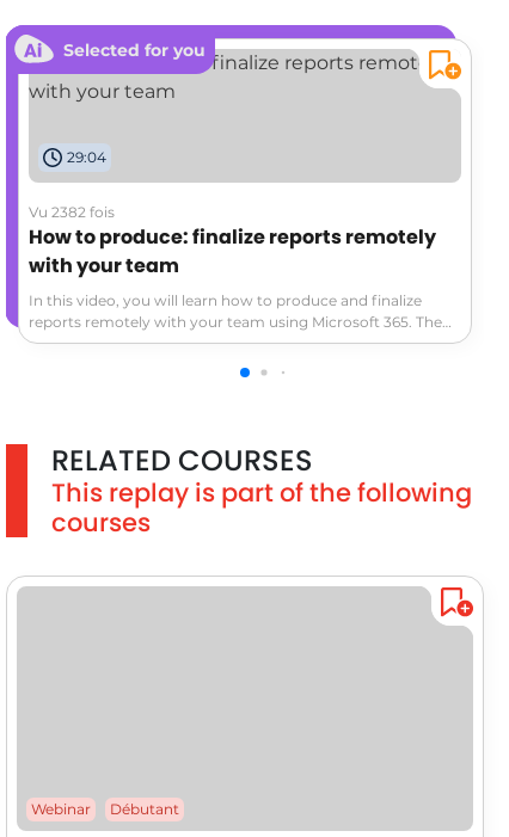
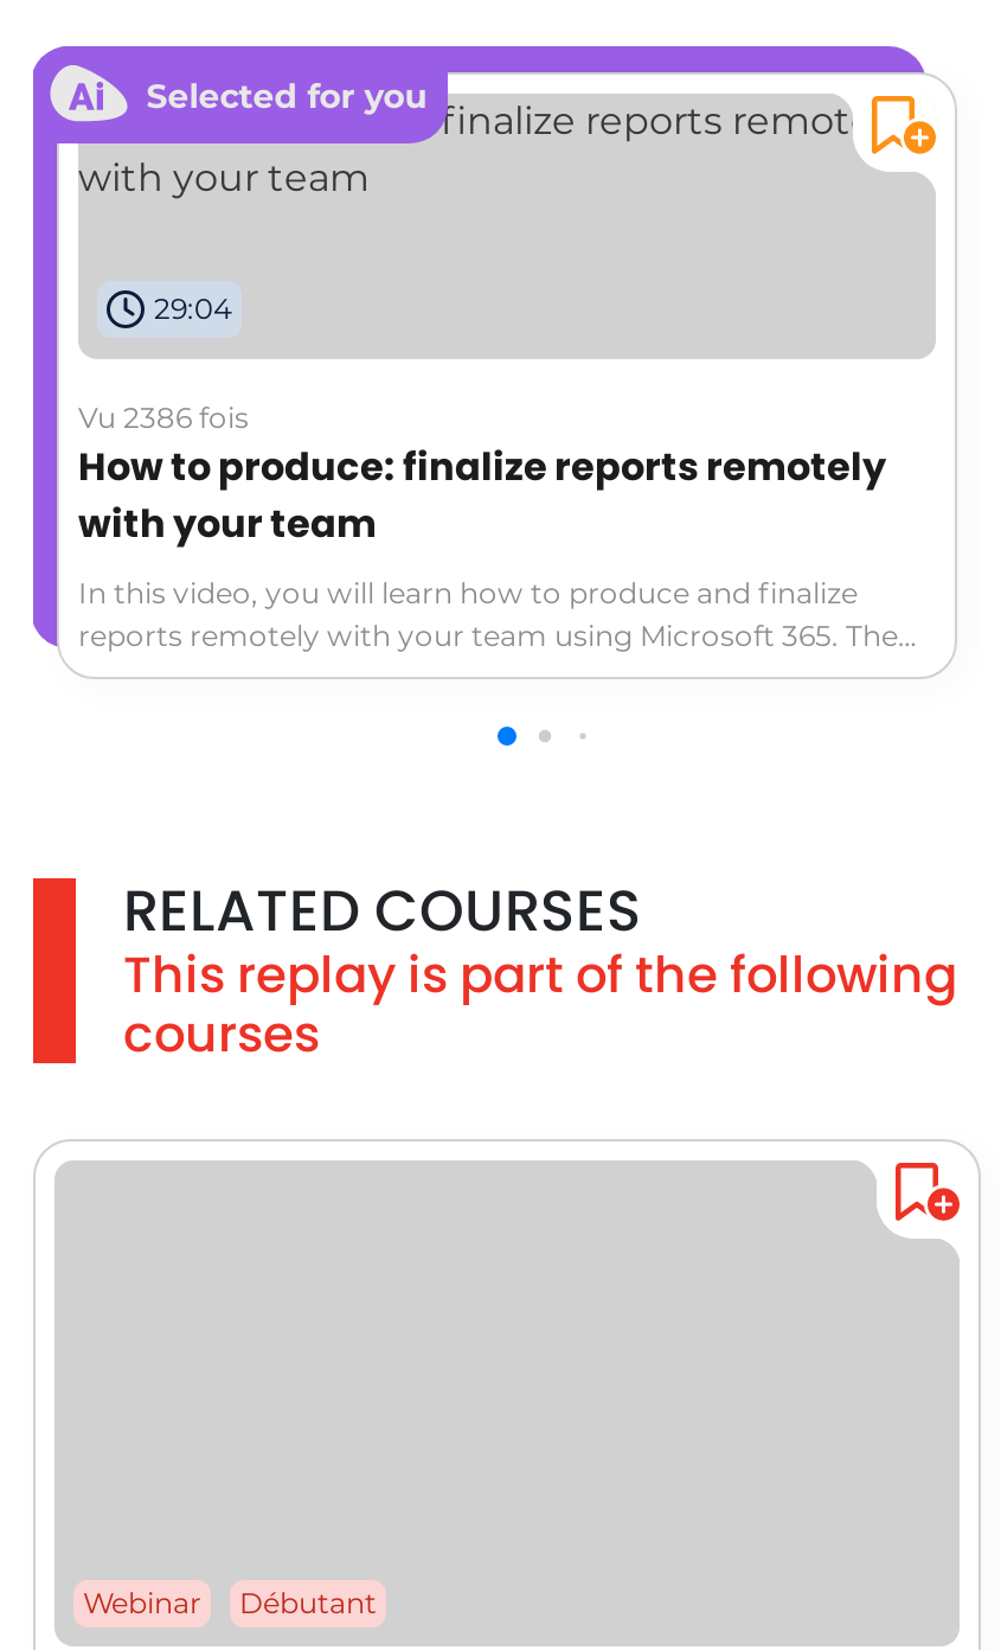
- Vu 2382 fois
+ Vu 2386 fois
